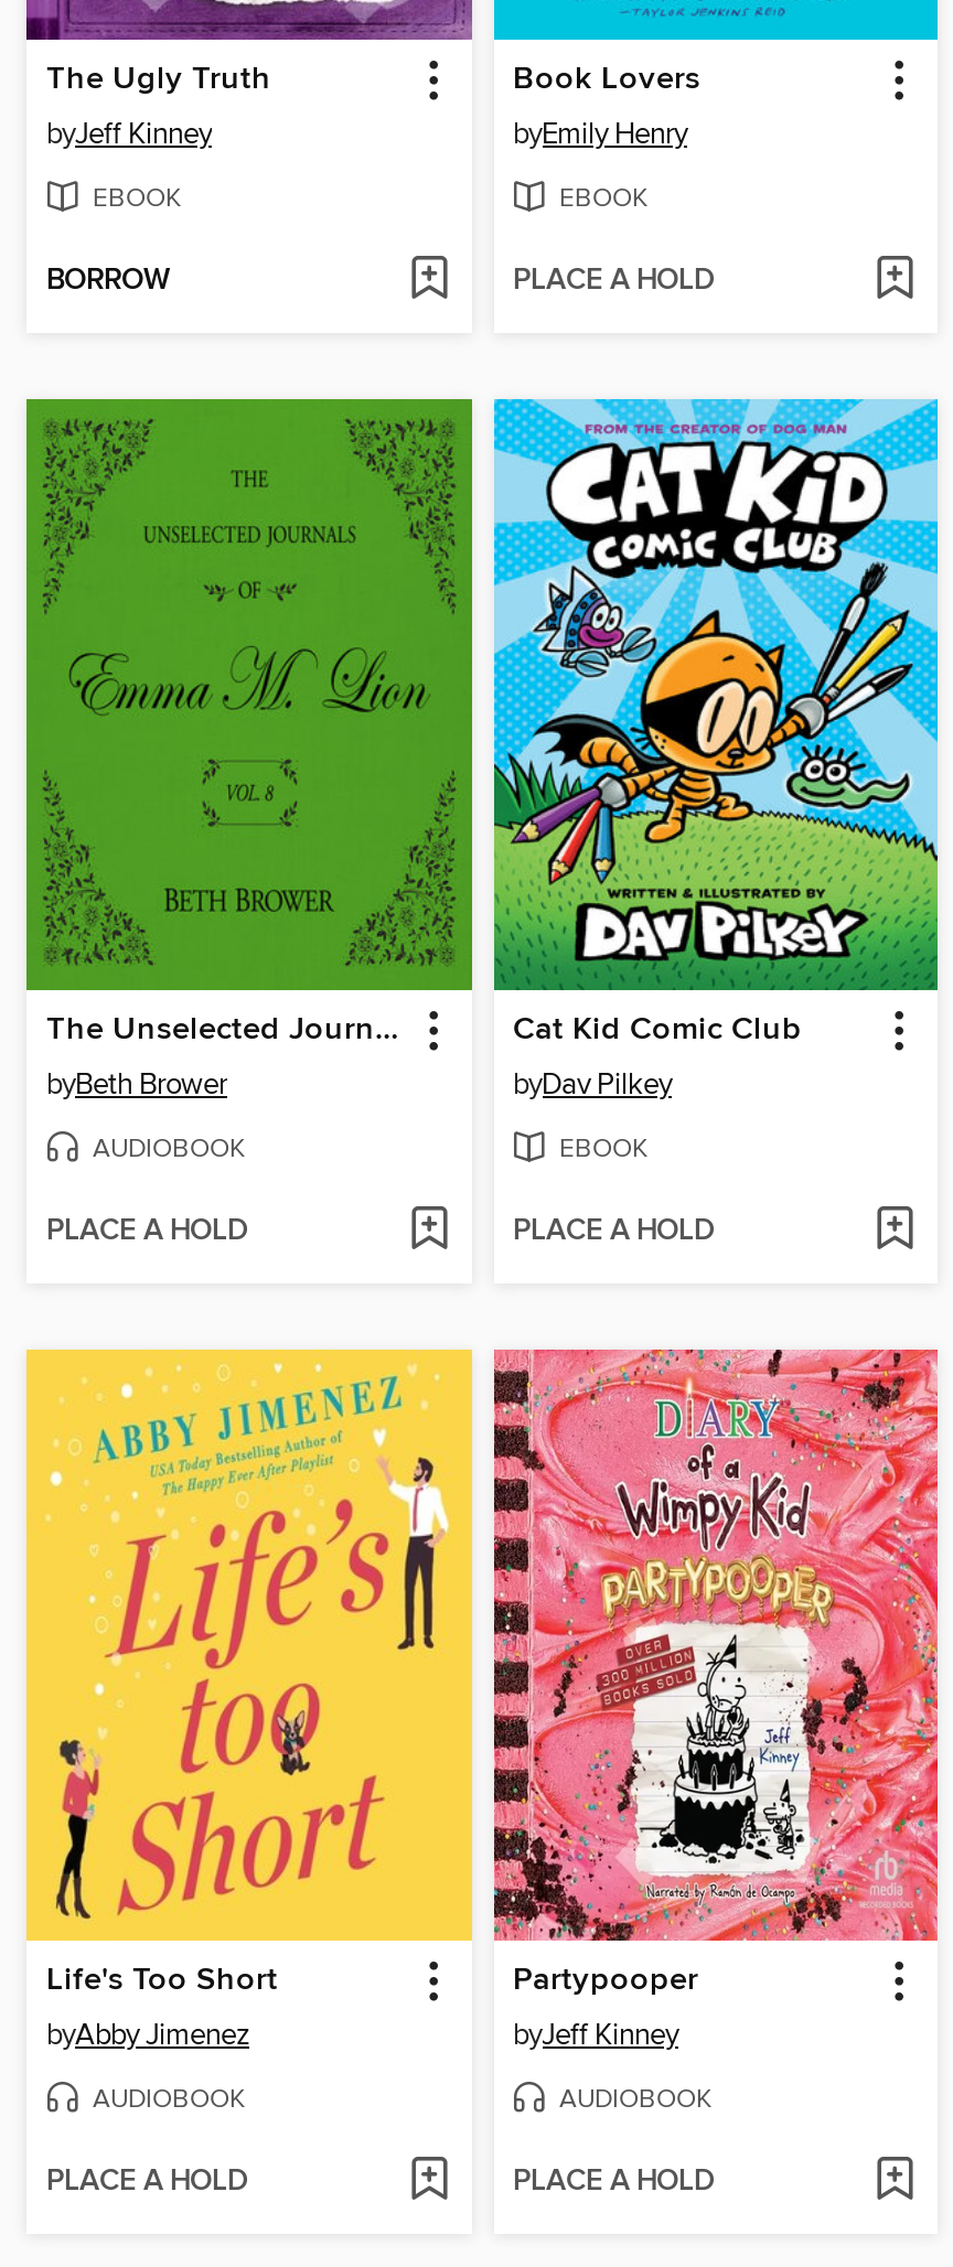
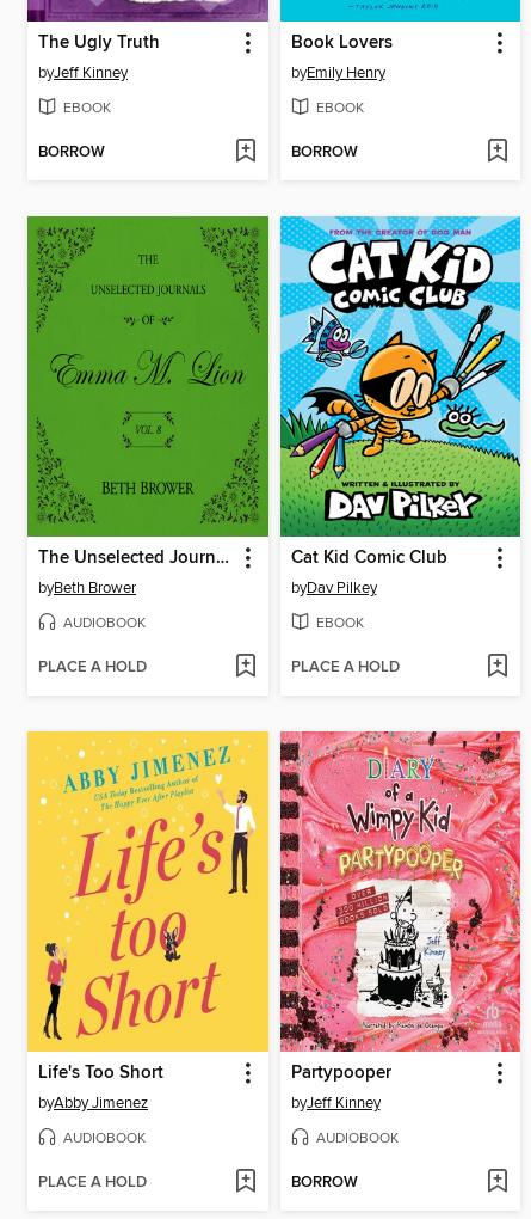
- PLACE A HOLD
+ BORROW

- PLACE A HOLD
+ BORROW
